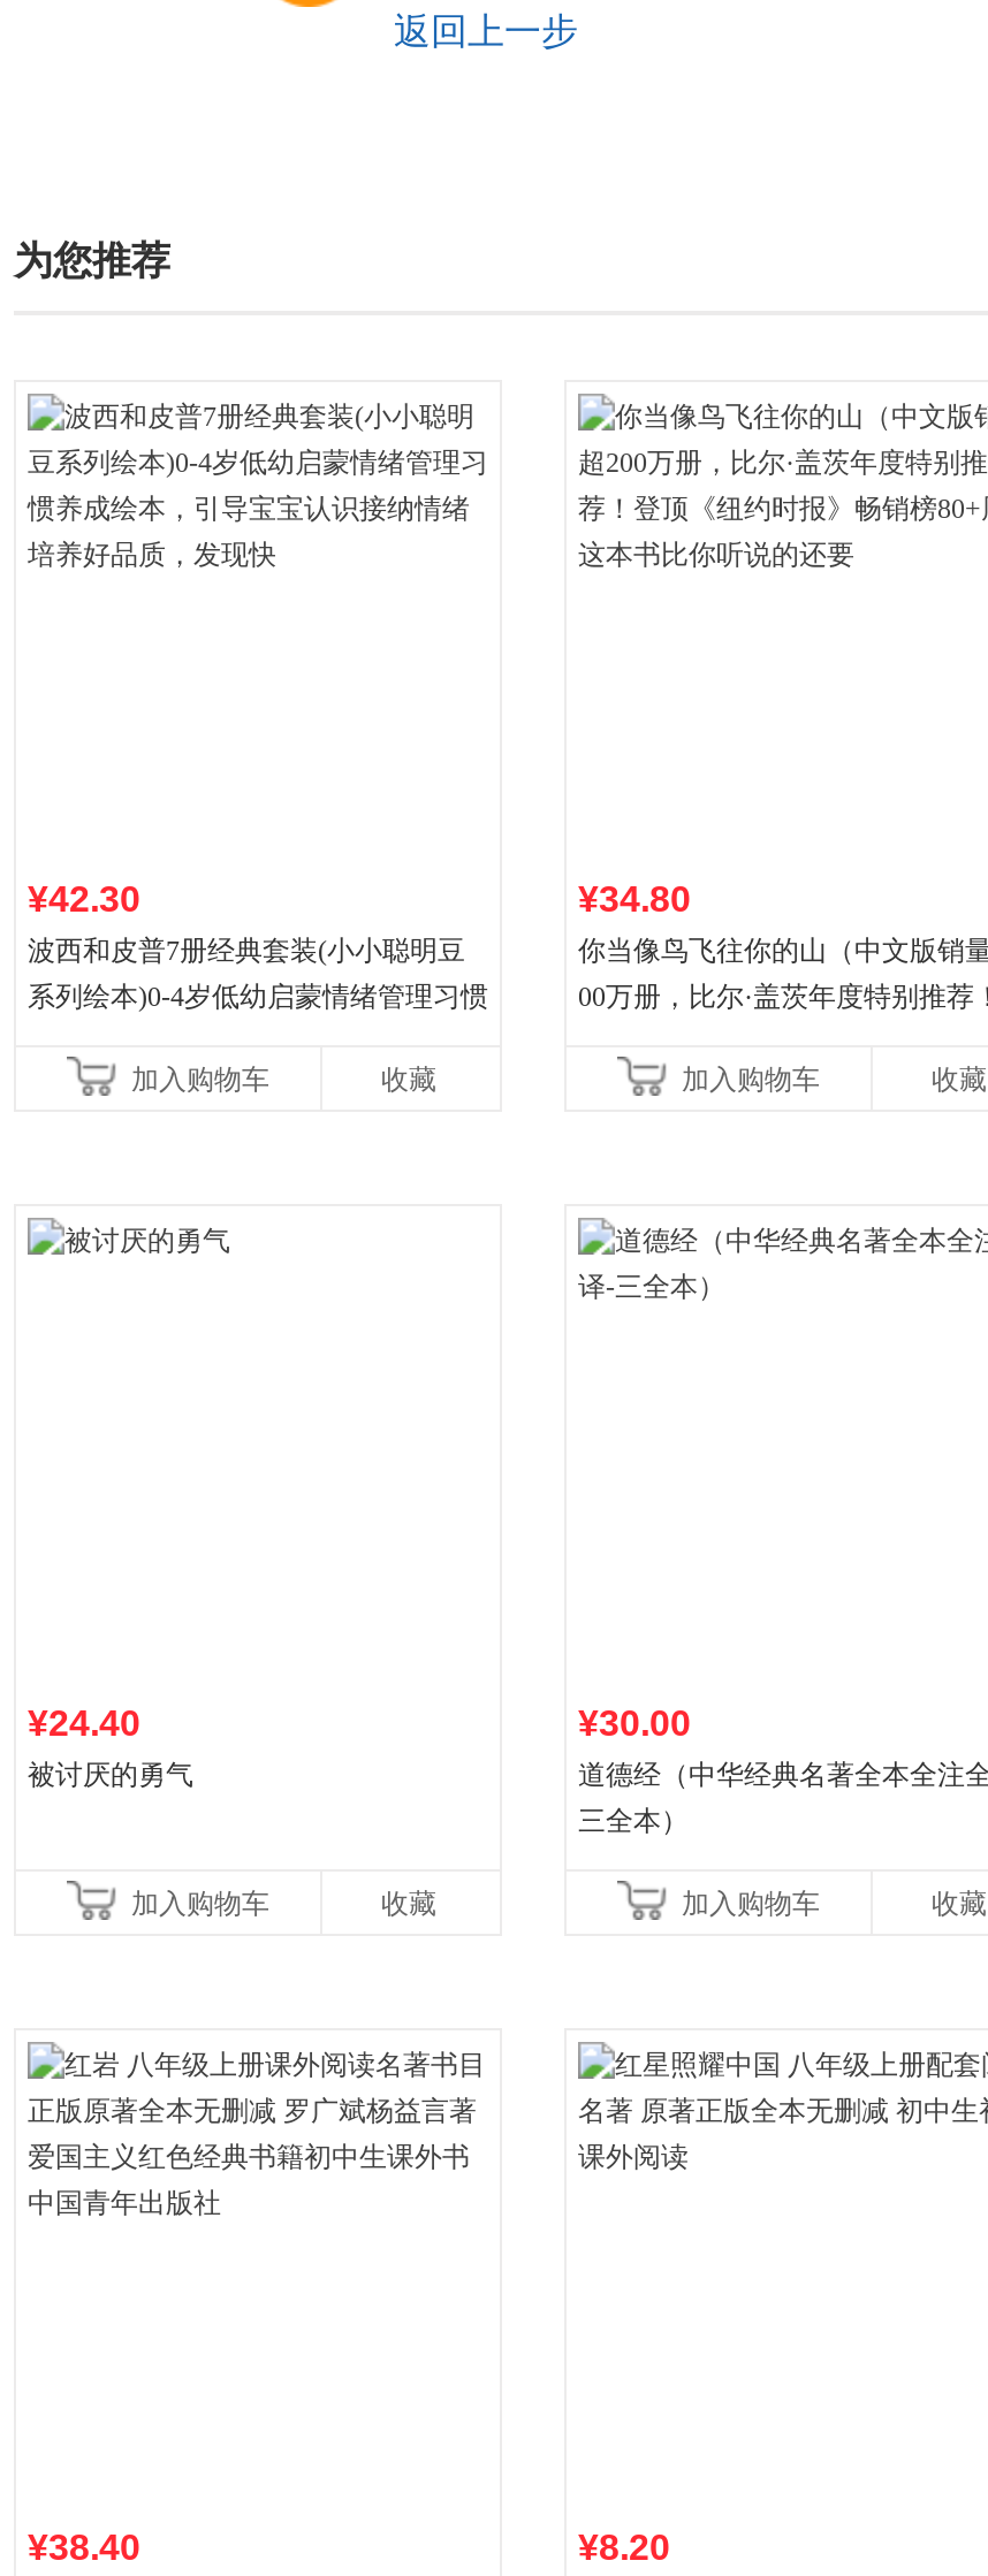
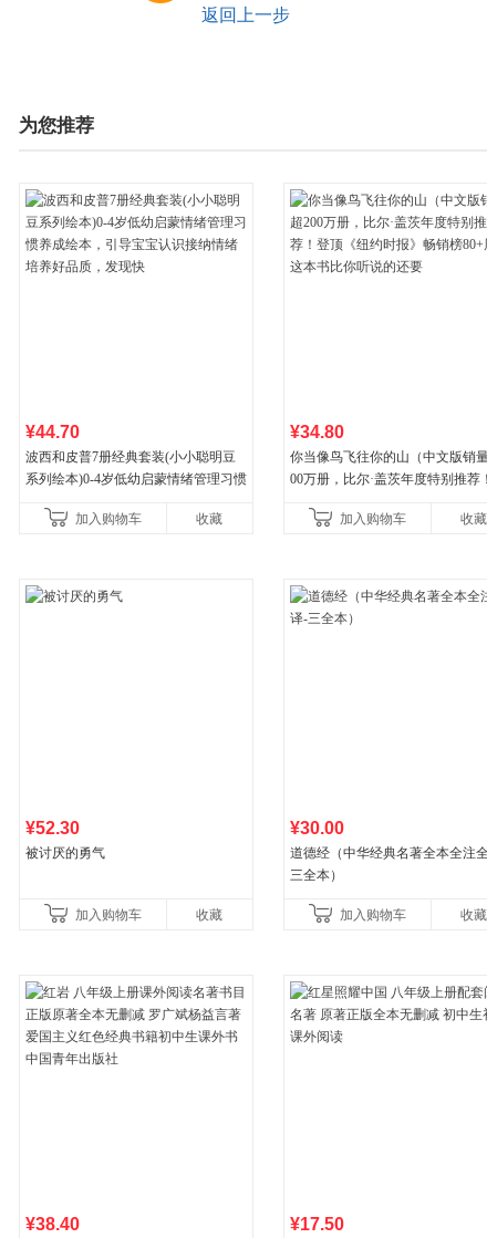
- ¥42.30
+ ¥44.70

- ¥24.40
+ ¥52.30

- ¥8.20
+ ¥17.50
